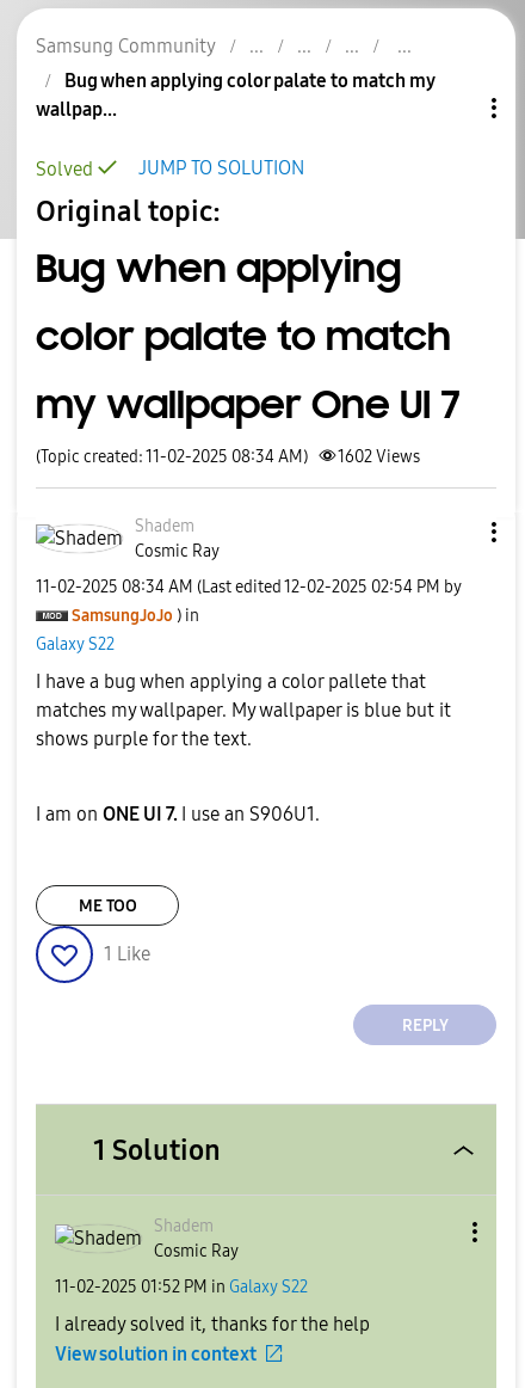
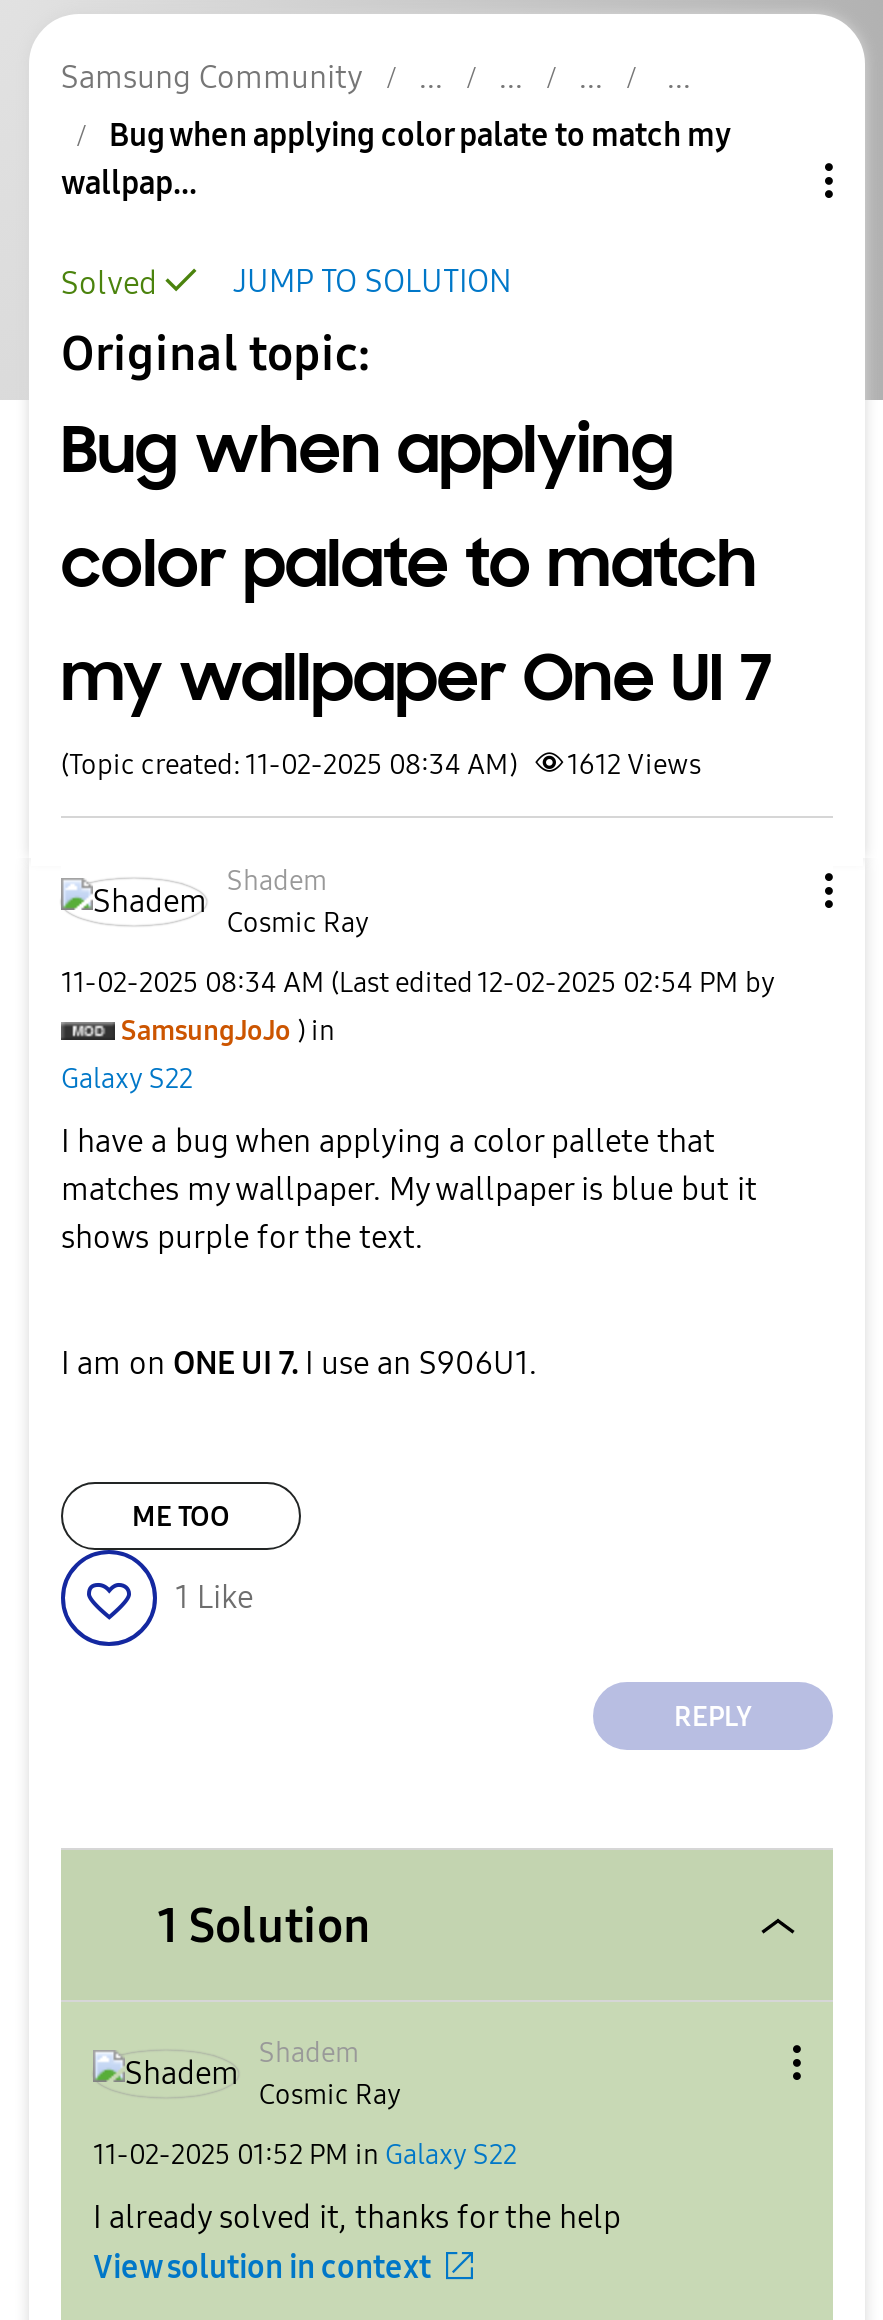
- (Topic created: 11-02-2025 08:34 AM) 1602 Views
+ (Topic created: 11-02-2025 08:34 AM) 1612 Views
